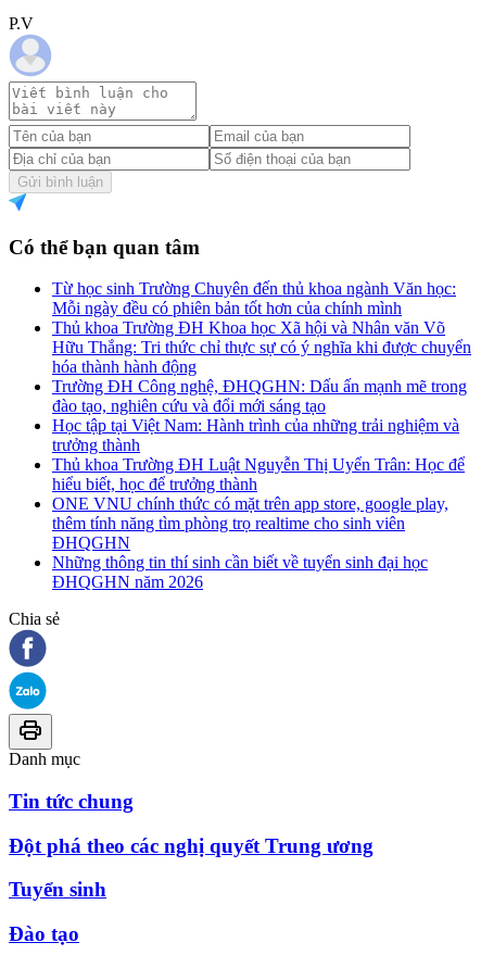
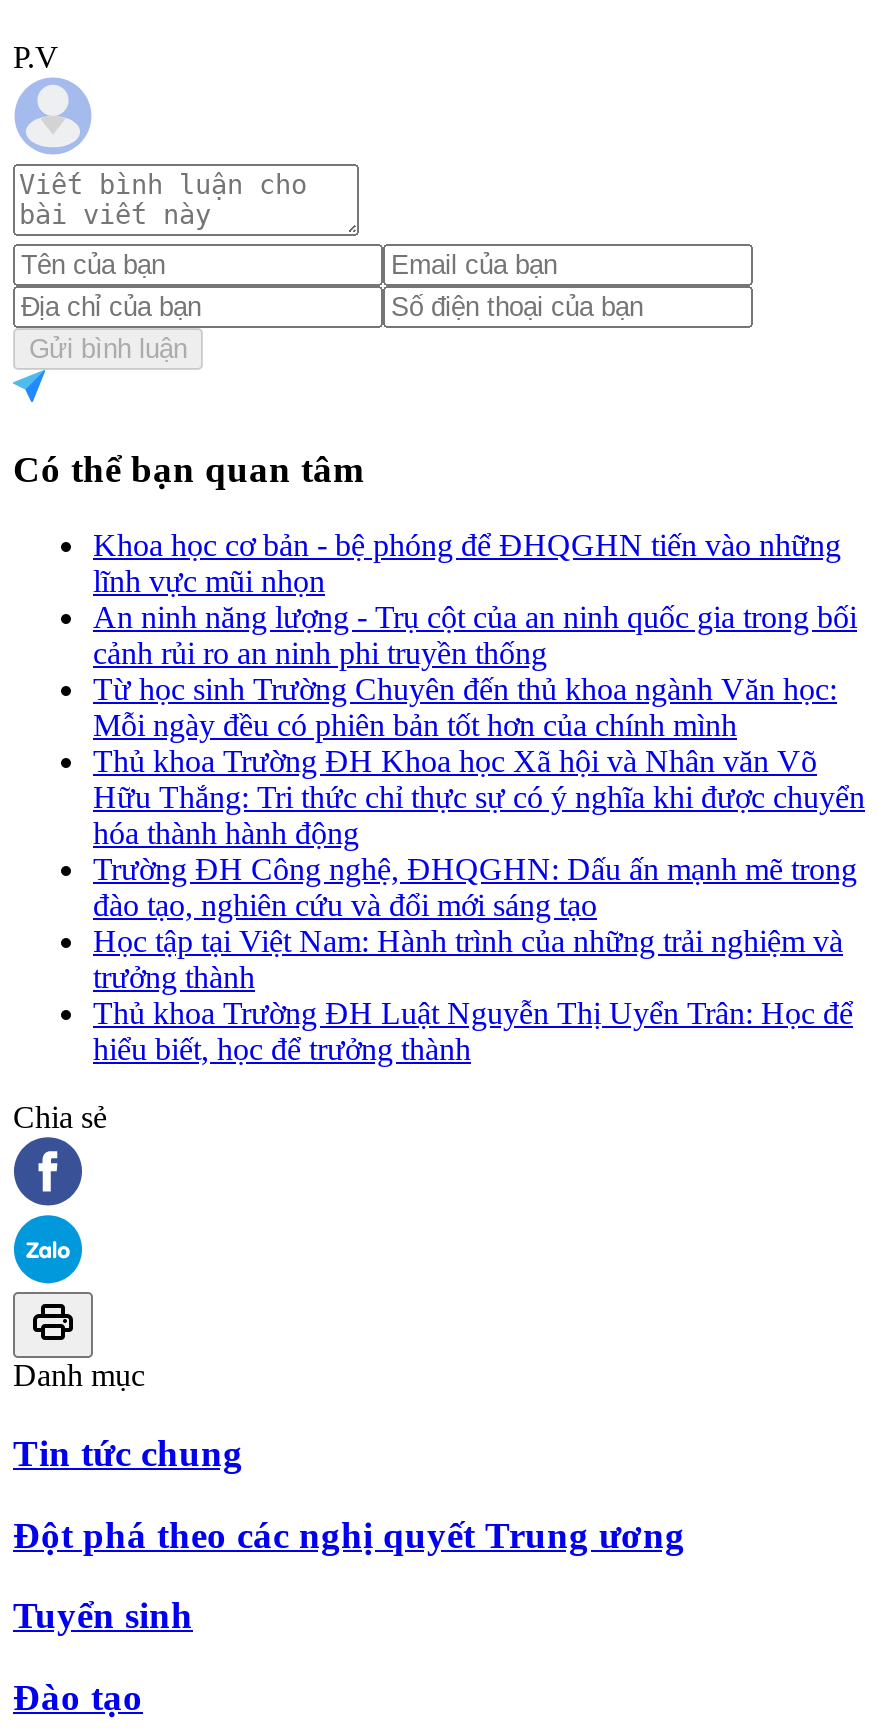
+ Khoa học cơ bản - bệ phóng để ĐHQGHN tiến vào những
+ lĩnh vực mũi nhọn
+ An ninh năng lượng - Trụ cột của an ninh quốc gia trong bối
+ cảnh rủi ro an ninh phi truyền thống

moved down: Từ học sinh Trường Chuyên đến thủ khoa ngành Văn học: | Mỗi ngày đều có phiên bản tốt hơn của chính mình | Thủ khoa Trường ĐH Khoa học Xã hội và Nhân văn Võ | ... | Thủ khoa Trường ĐH Luật Nguyễn Thị Uyển Trân: Học để | hiểu biết, học để trưởng thành

- ONE VNU chính thức có mặt trên app store, google play,
- thêm tính năng tìm phòng trọ realtime cho sinh viên
- ĐHQGHN
- Những thông tin thí sinh cần biết về tuyển sinh đại học
- ĐHQGHN năm 2026
